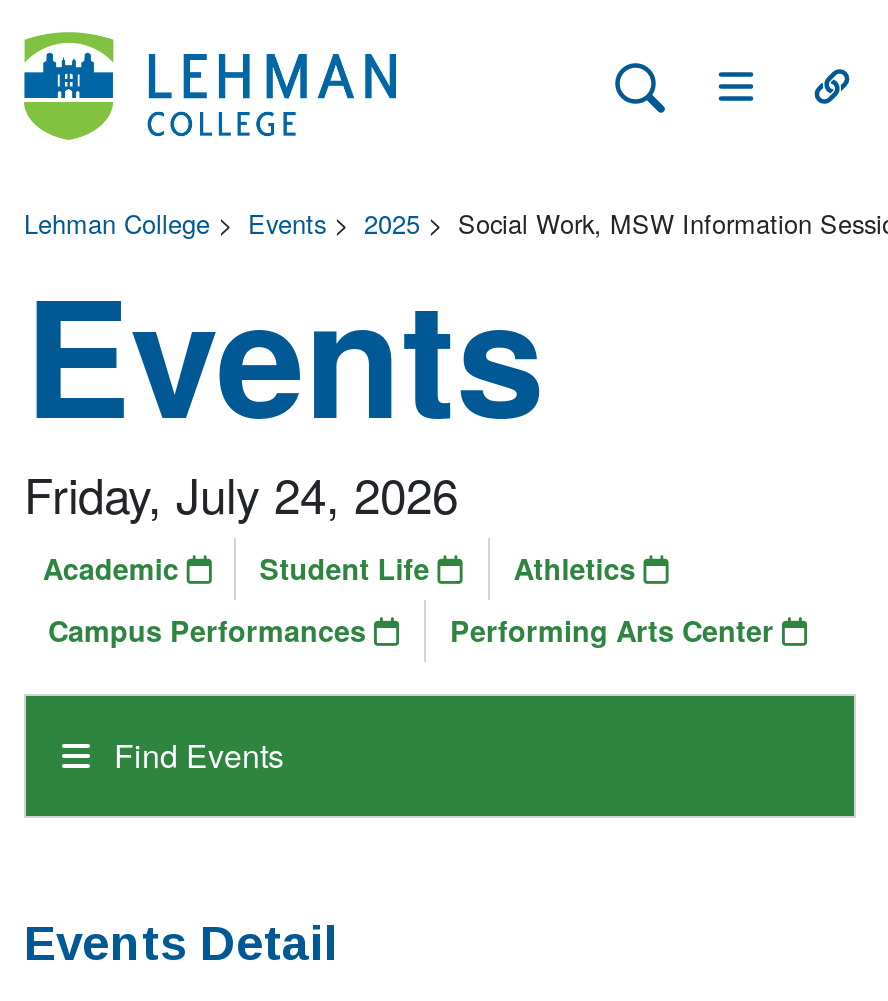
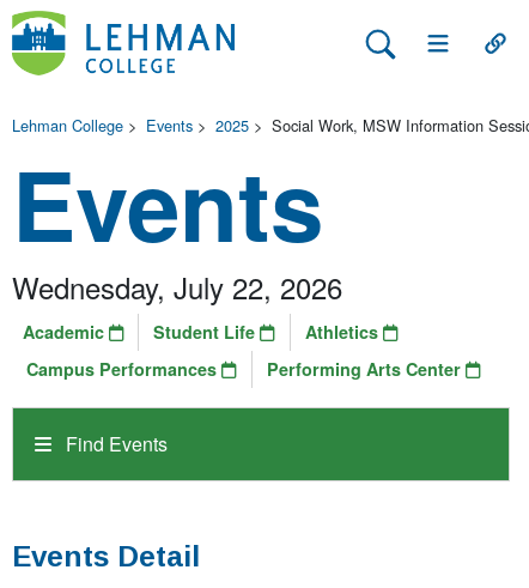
- Friday, July 24, 2026
+ Wednesday, July 22, 2026
